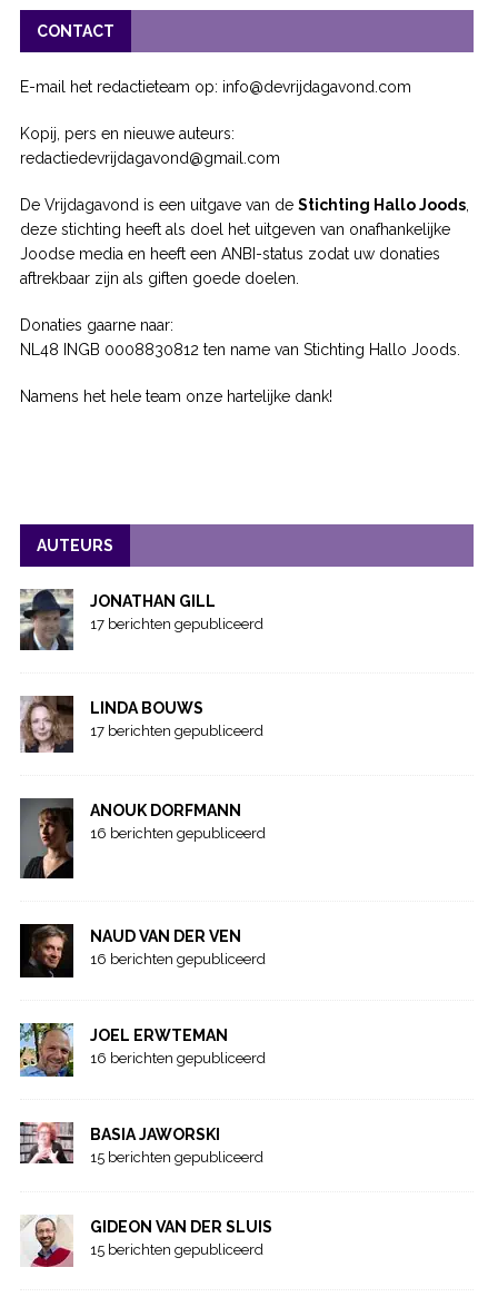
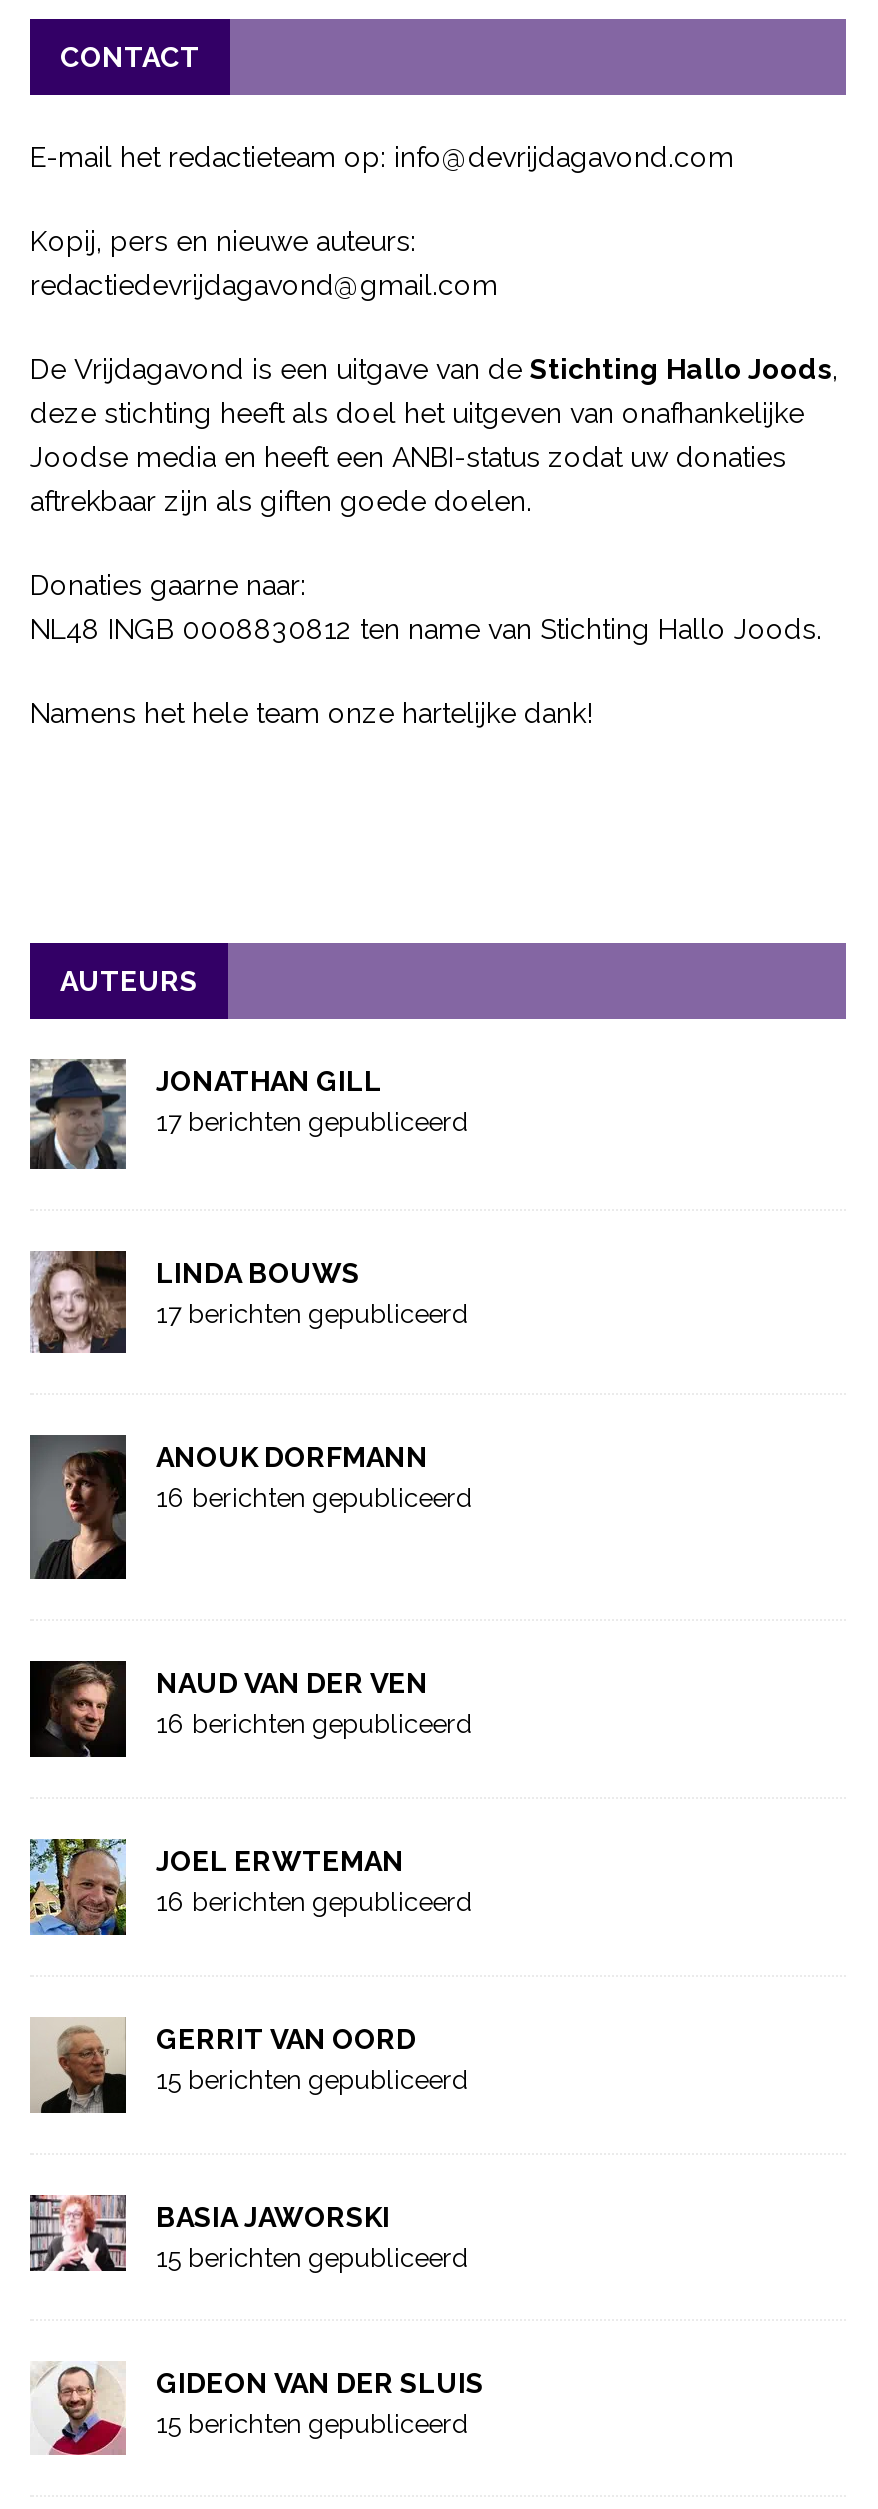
+ [image]
+ GERRIT VAN OORD
+ 15 berichten gepubliceerd
